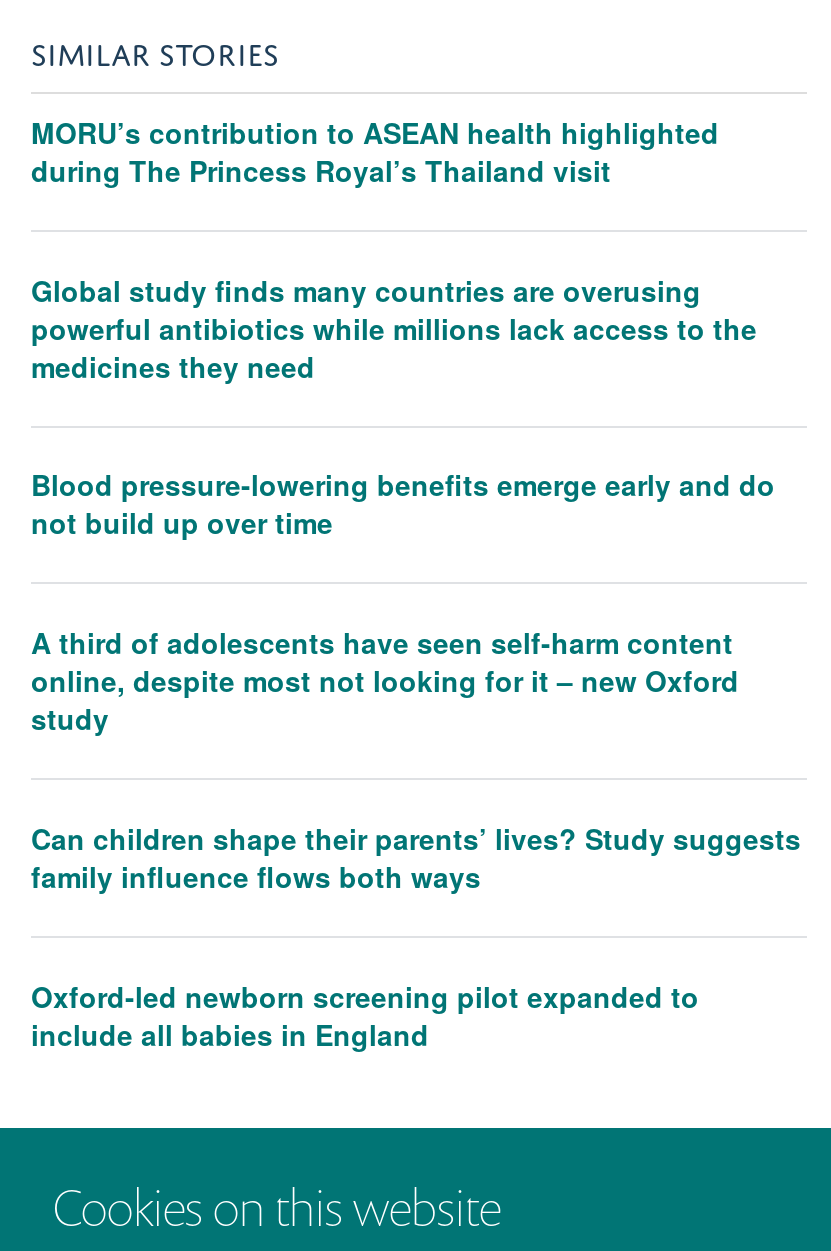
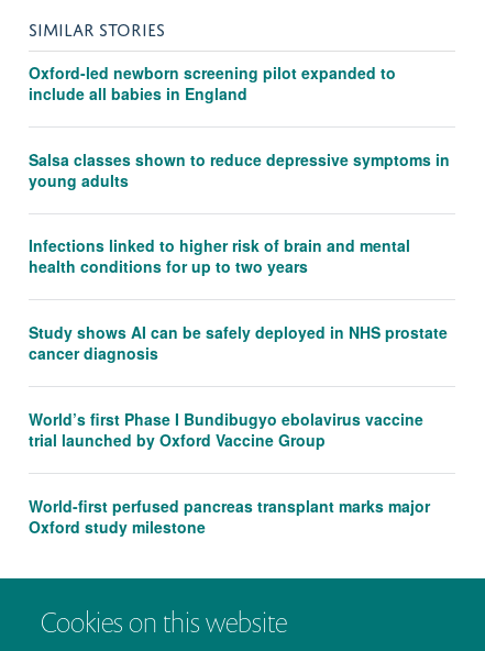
- MORU’s contribution to ASEAN health highlighted
- during The Princess Royal’s Thailand visit
- Global study finds many countries are overusing
- powerful antibiotics while millions lack access to the
- medicines they need
- Blood pressure-lowering benefits emerge early and do
- not build up over time
- A third of adolescents have seen self-harm content
- online, despite most not looking for it – new Oxford
- study
- Can children shape their parents’ lives? Study suggests
- family influence flows both ways

moved up: Oxford-led newborn screening pilot expanded to | include all babies in England

+ Salsa classes shown to reduce depressive symptoms in
+ young adults
+ Infections linked to higher risk of brain and mental
+ health conditions for up to two years
+ Study shows AI can be safely deployed in NHS prostate
+ cancer diagnosis
+ World’s first Phase I Bundibugyo ebolavirus vaccine
+ trial launched by Oxford Vaccine Group
+ World-first perfused pancreas transplant marks major
+ Oxford study milestone
